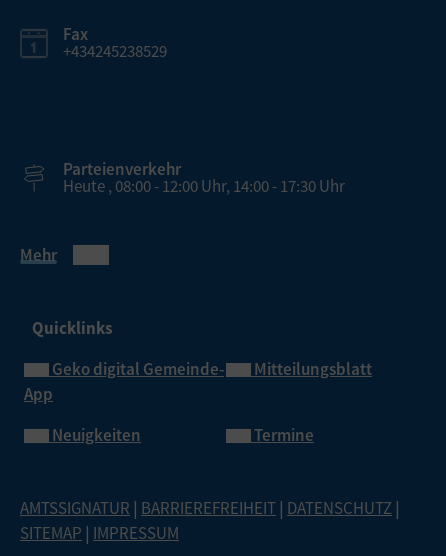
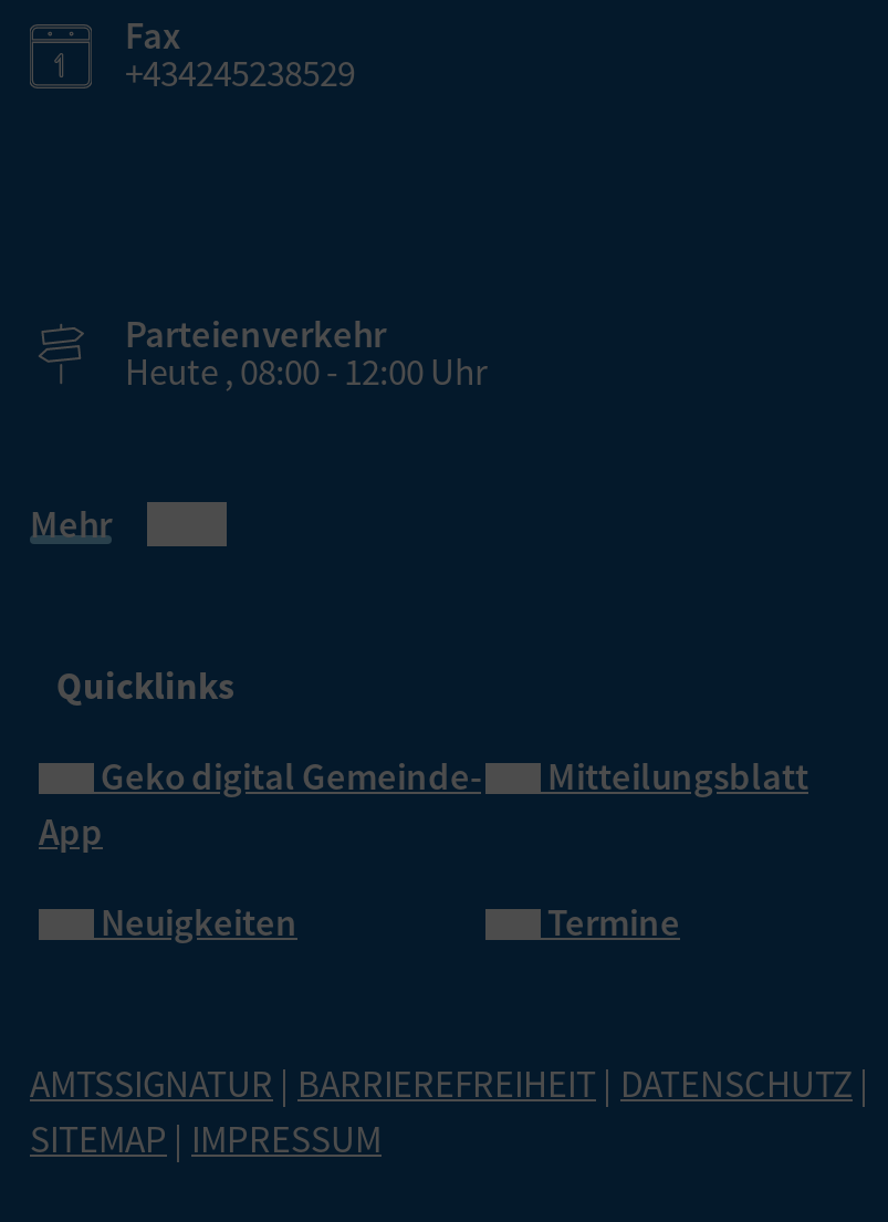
- Heute , 08:00 - 12:00 Uhr, 14:00 - 17:30 Uhr
+ Heute , 08:00 - 12:00 Uhr
